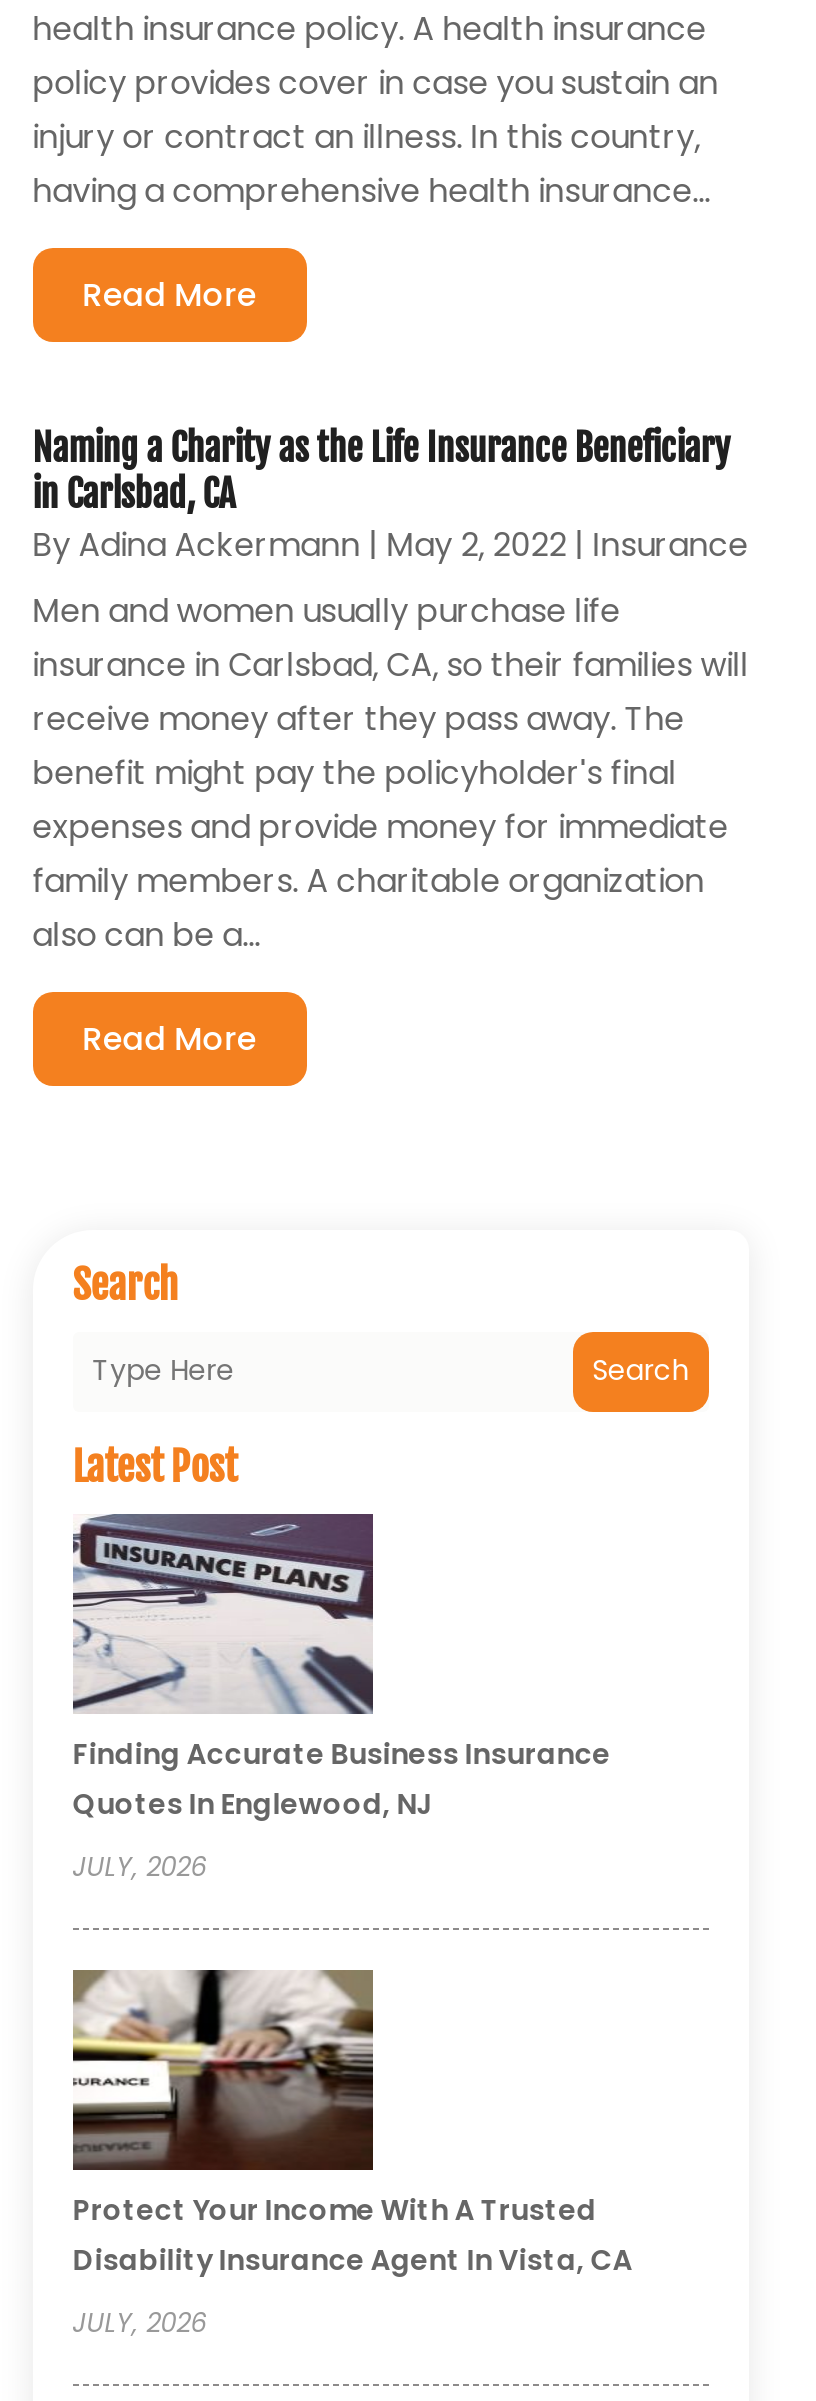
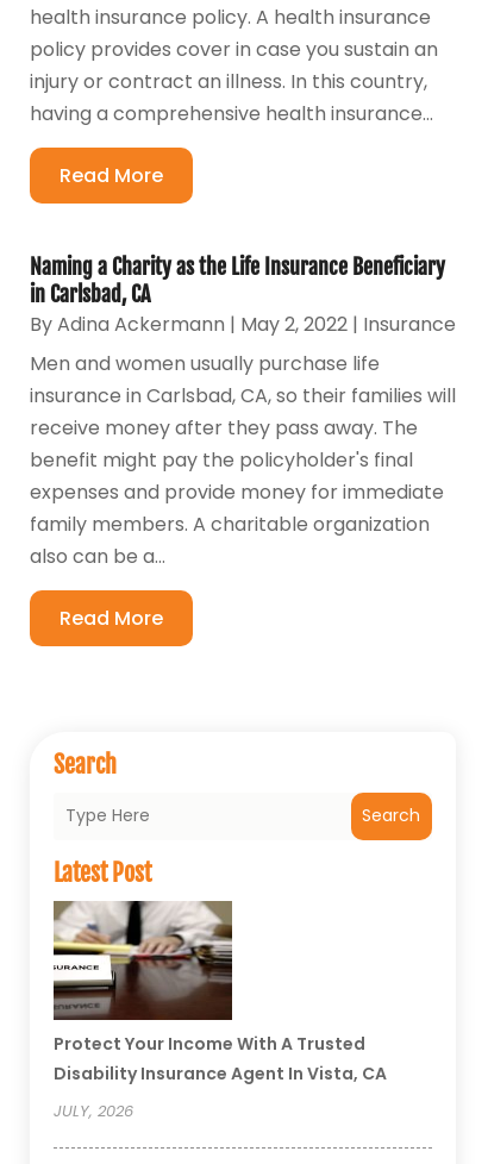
- [image]
- Finding Accurate Business Insurance
- Quotes In Englewood, NJ
- JULY, 2026
